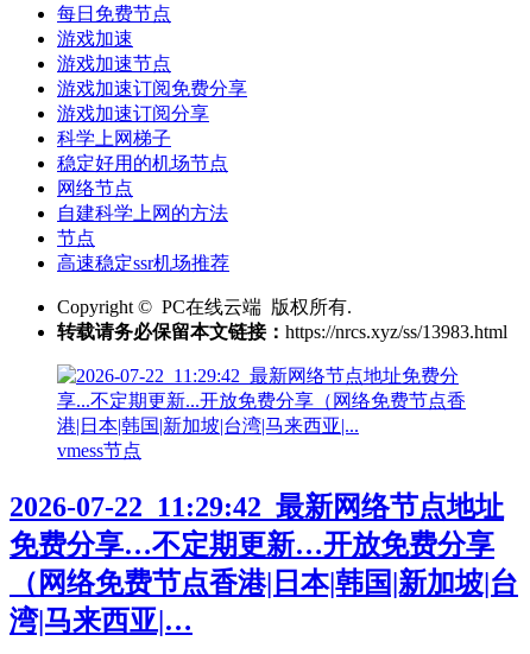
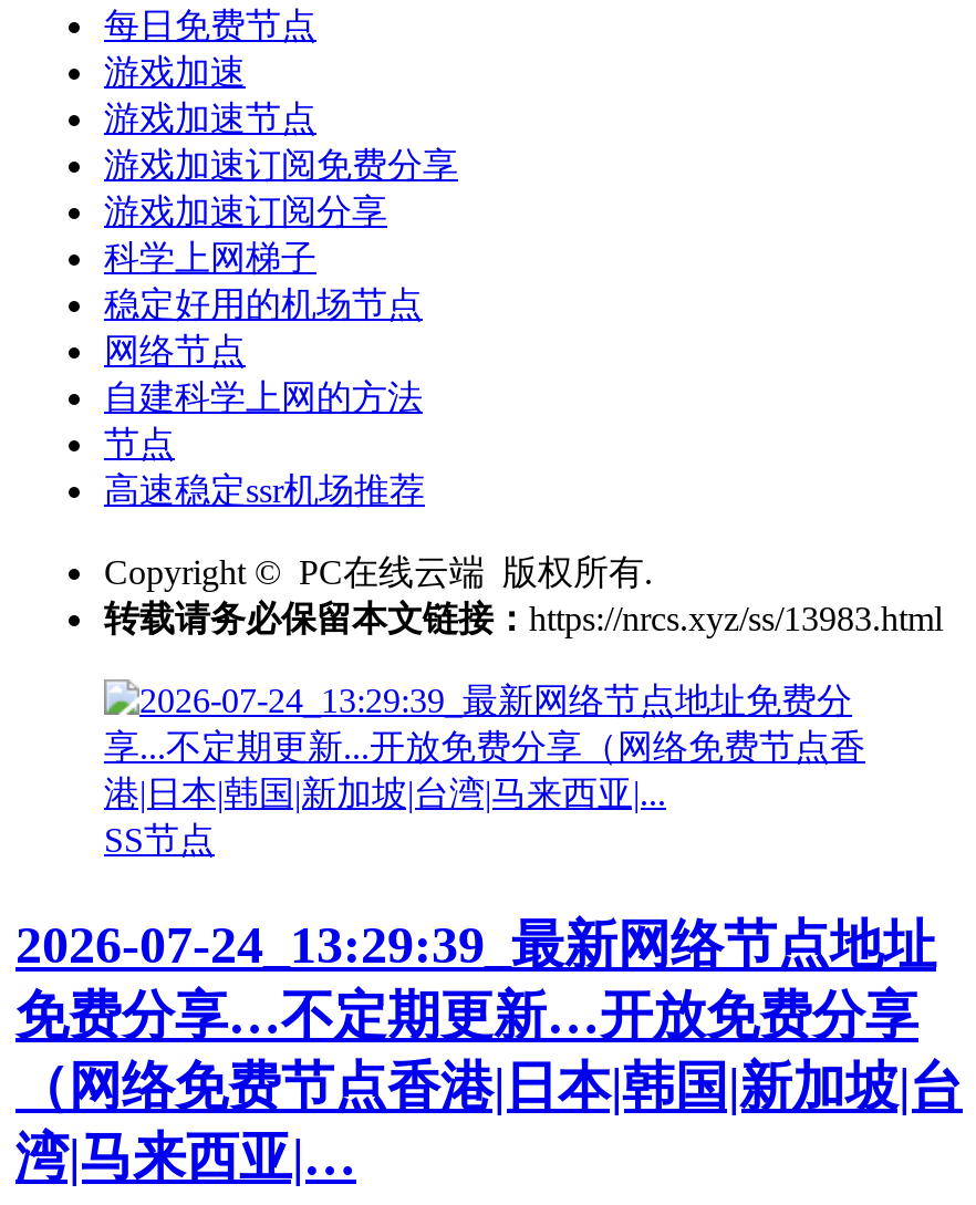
- vmess节点
+ SS节点

- 2026-07-22_11:29:42_最新网络节点地址
+ 2026-07-24_13:29:39_最新网络节点地址
